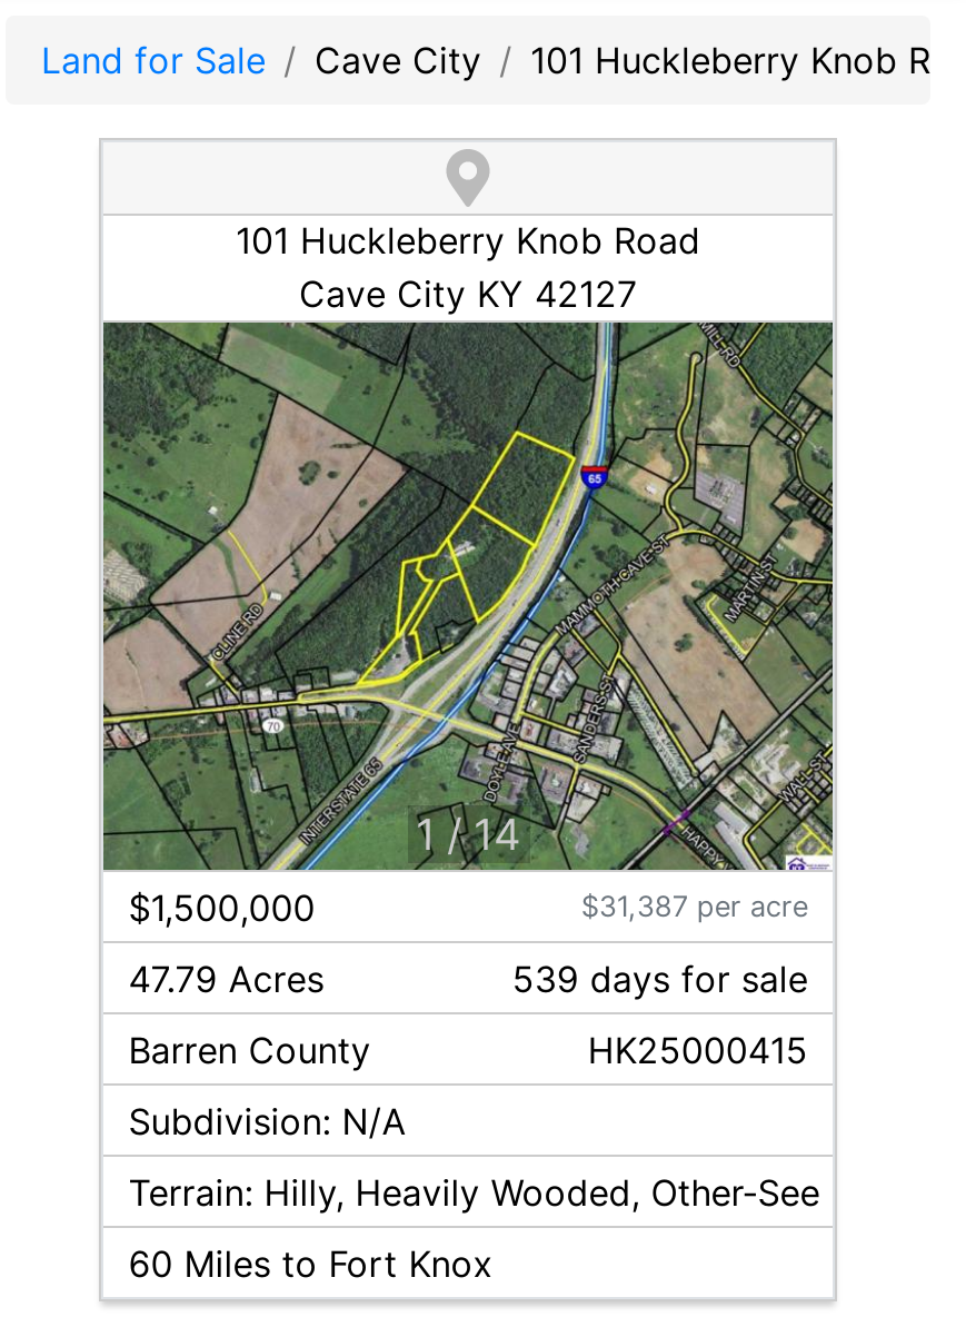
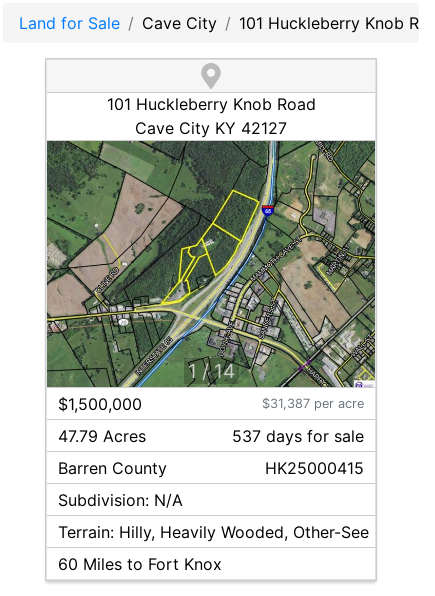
- 539 days for sale
+ 537 days for sale
